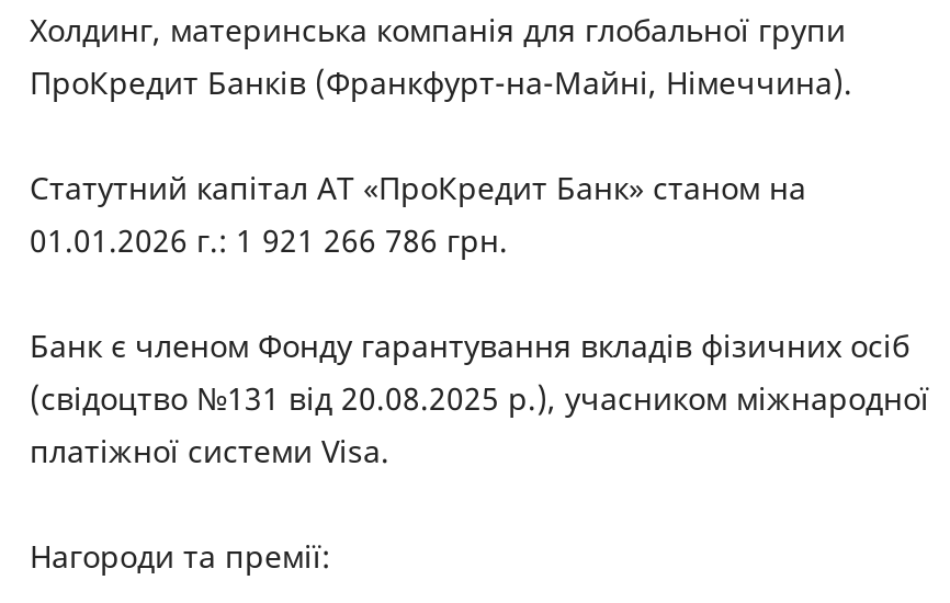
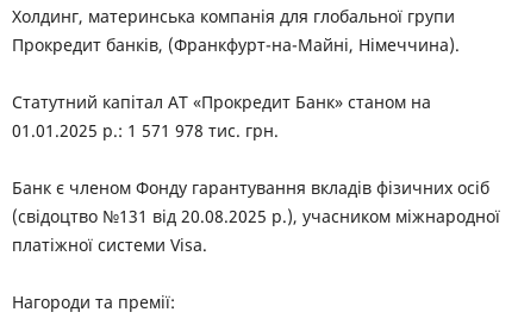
- ПроКредит Банків (Франкфурт-на-Майні, Німеччина).
+ Прокредит банків, (Франкфурт-на-Майні, Німеччина).

- Статутний капітал АТ «ПроКредит Банк» станом на
- 01.01.2026 г.: 1 921 266 786 грн.
+ Статутний капітал АТ «Прокредит Банк» станом на
+ 01.01.2025 р.: 1 571 978 тис. грн.
